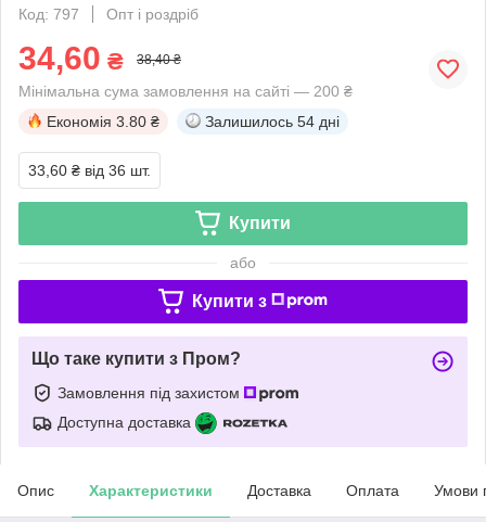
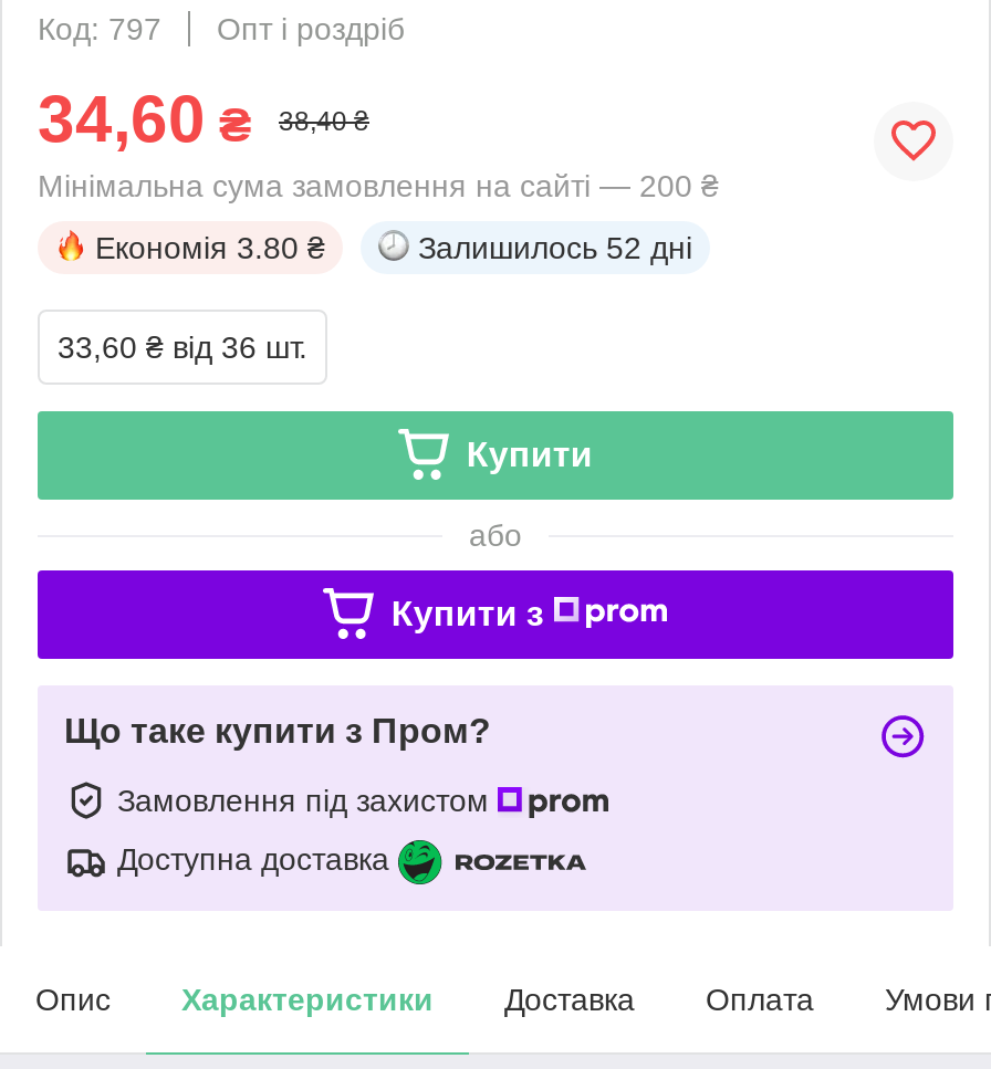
- Залишилось 54 дні
+ Залишилось 52 дні
